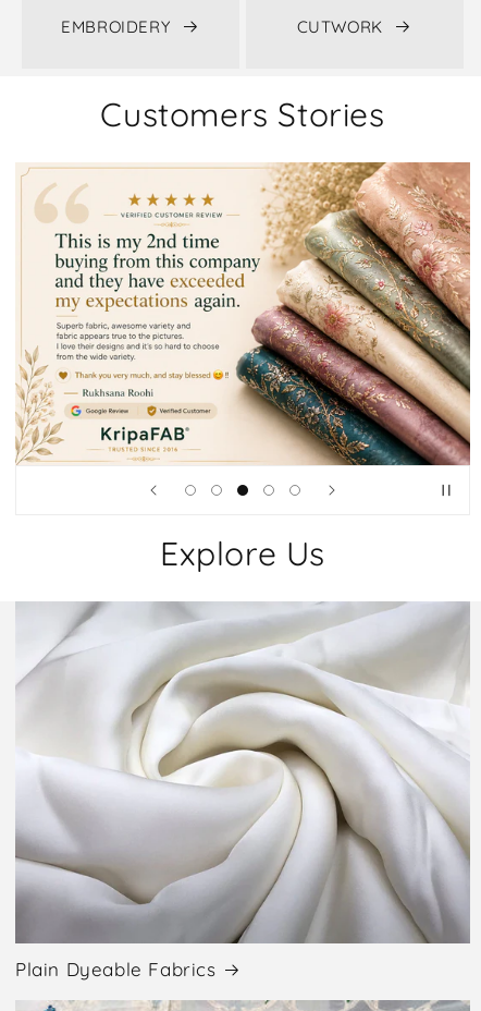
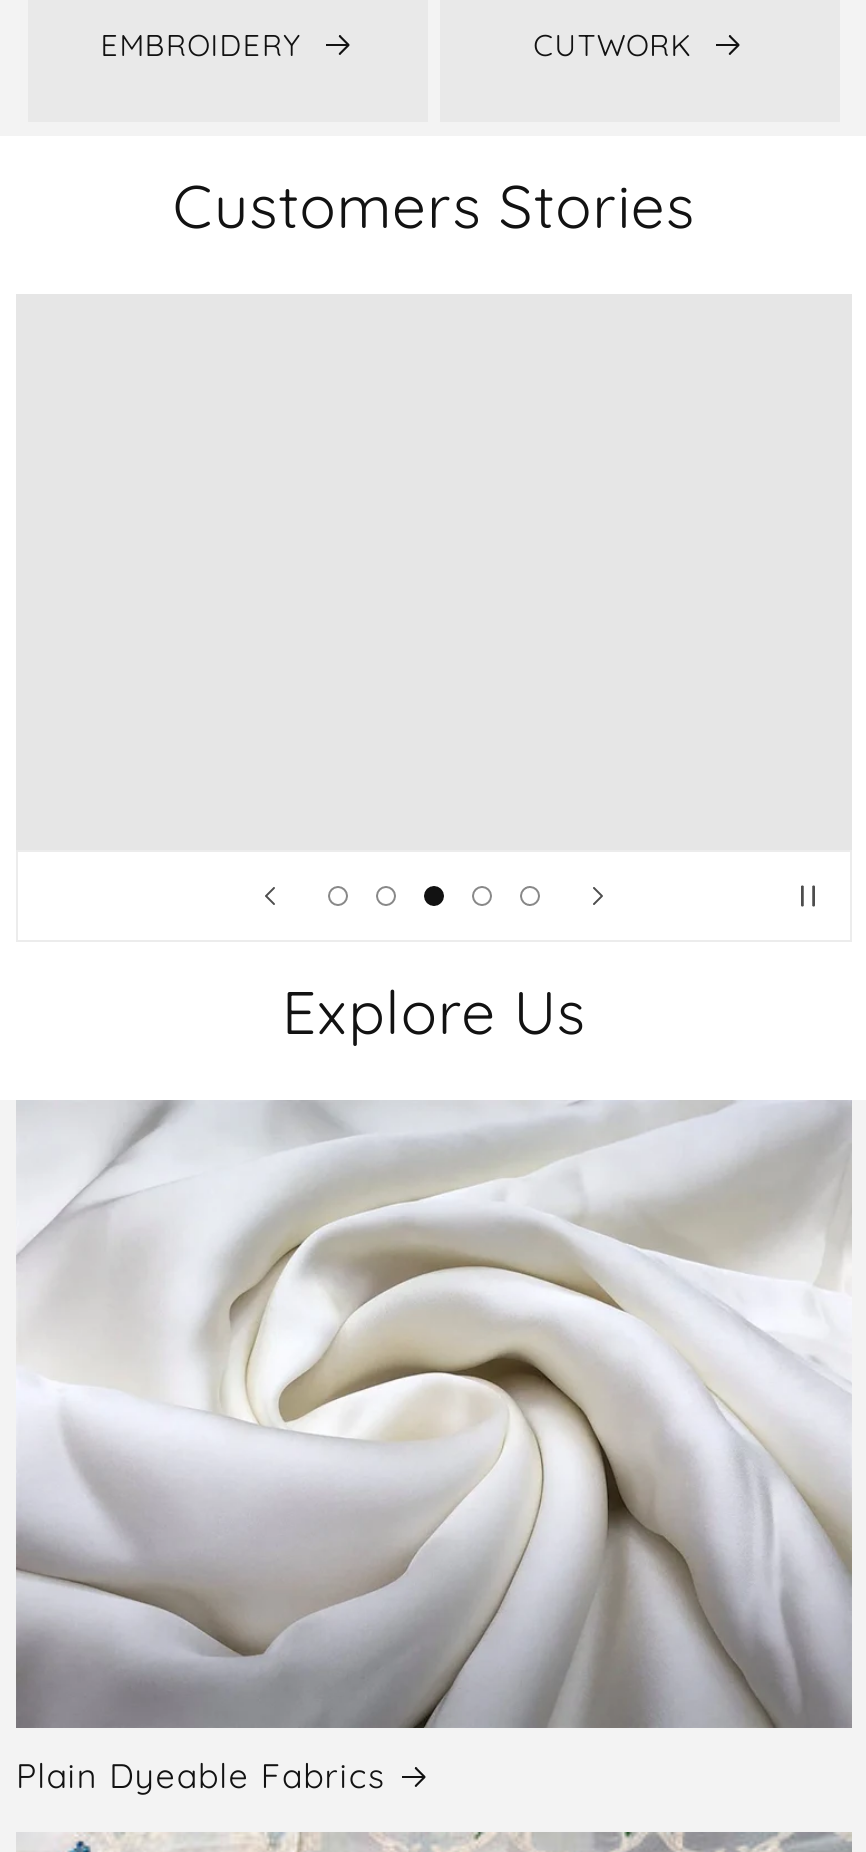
- [image]
